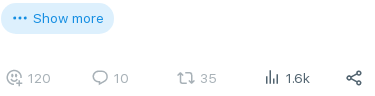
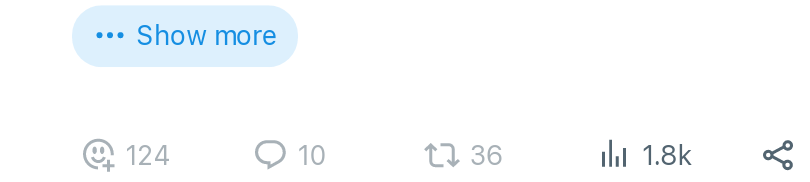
- 120
+ 124

- 35
- 1.6k
+ 36
+ 1.8k
